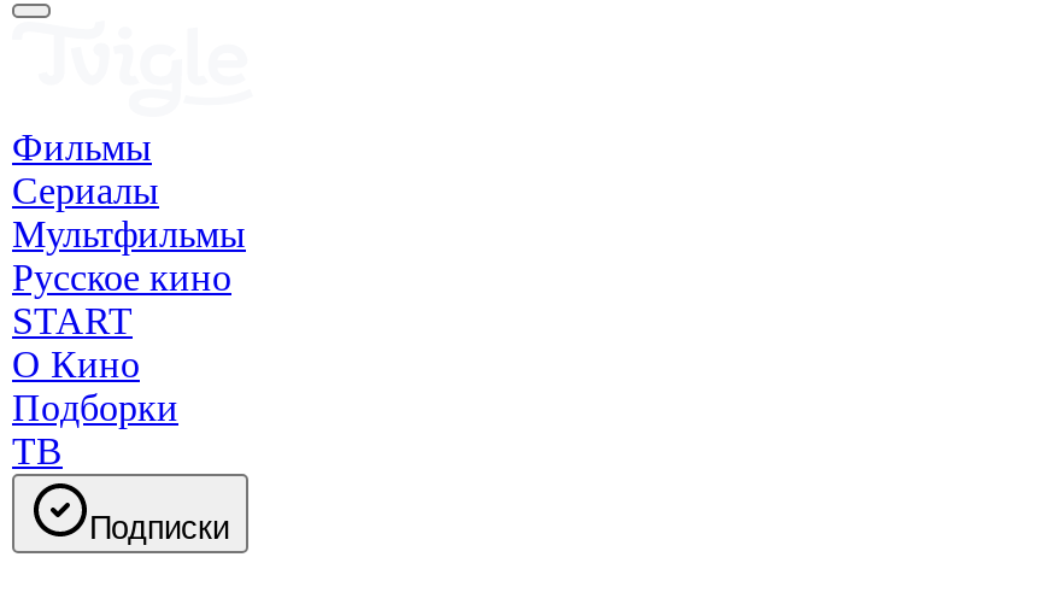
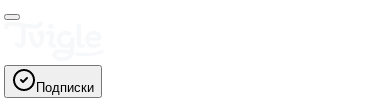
- Фильмы
- Сериалы
- Мультфильмы
- Русское кино
- START
- О Кино
- Подборки
- ТВ
